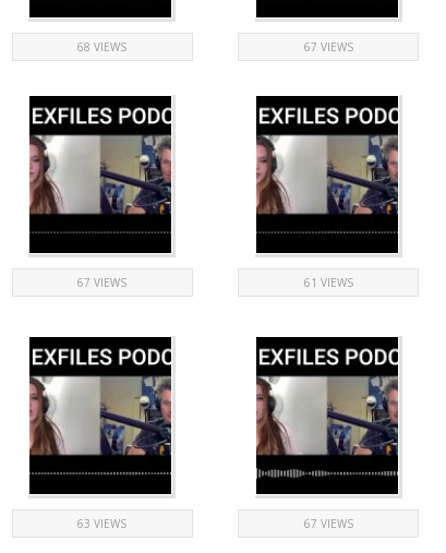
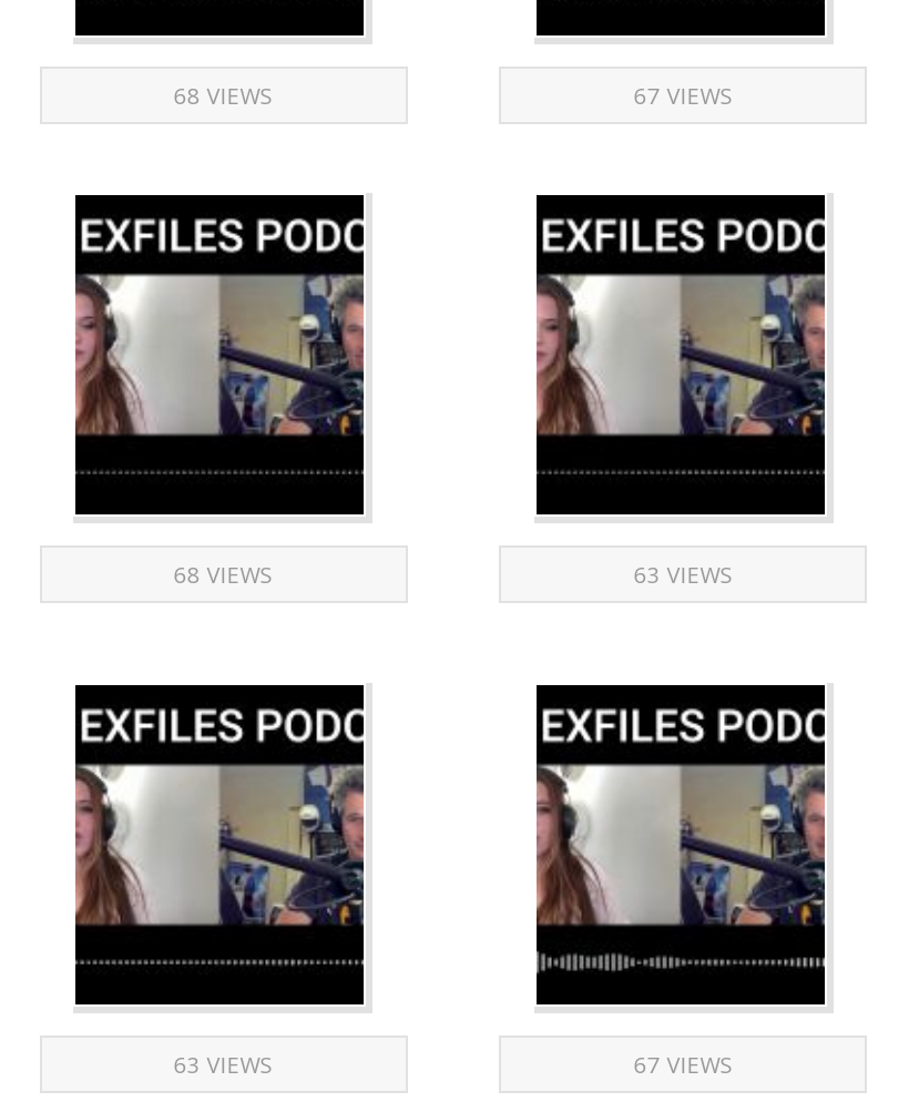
- 67 VIEWS
+ 68 VIEWS

- 61 VIEWS
+ 63 VIEWS
